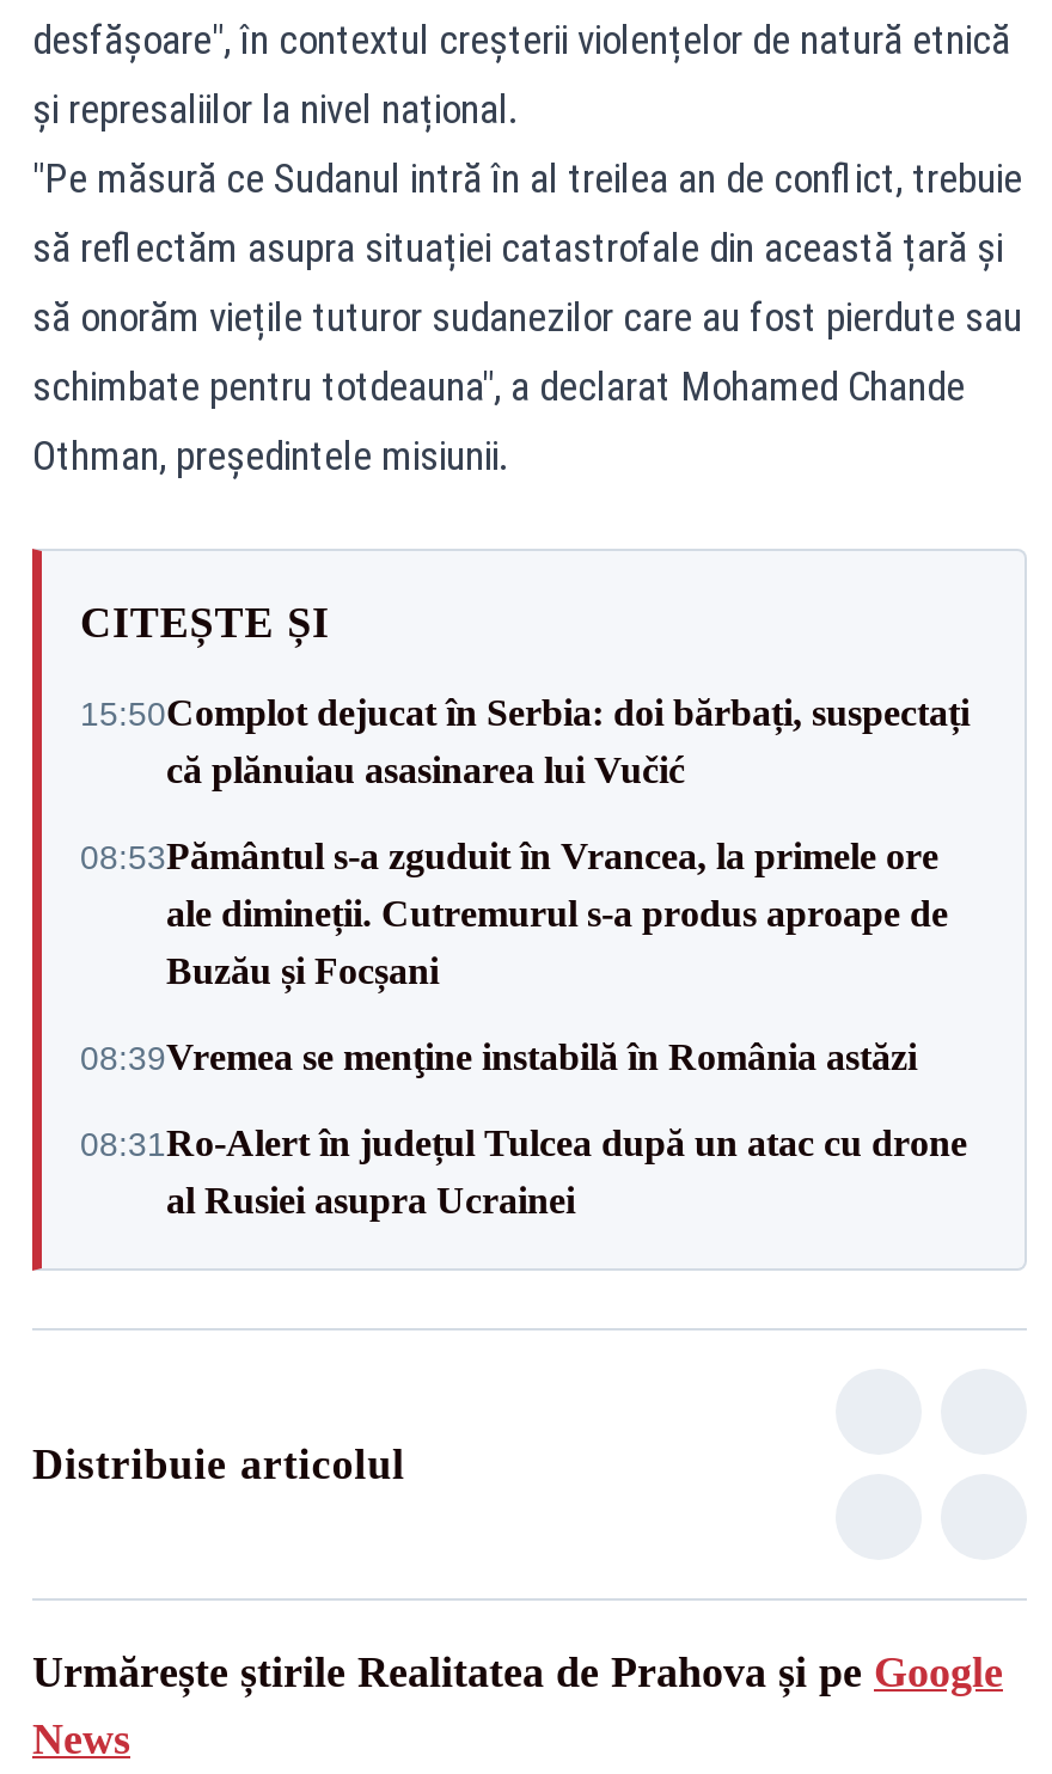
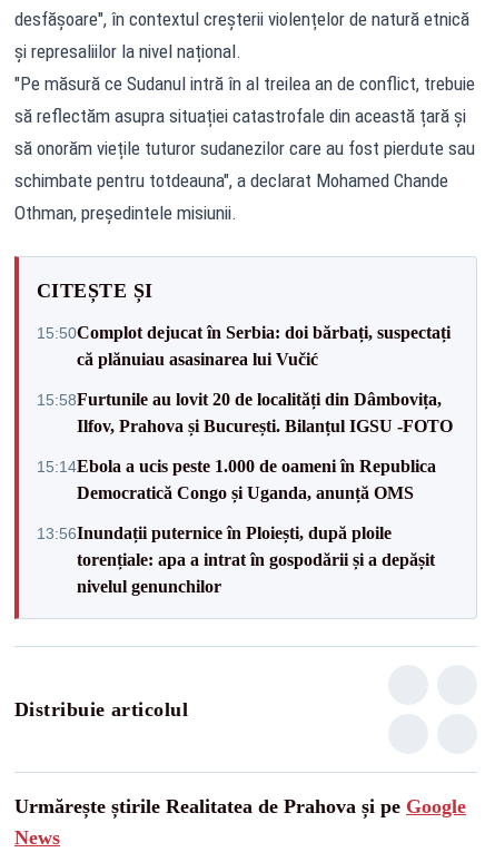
- 08:53Pământul s-a zguduit în Vrancea, la primele ore
- ale dimineții. Cutremurul s-a produs aproape de
- Buzău și Focșani
+ 15:58Furtunile au lovit 20 de localități din Dâmbovița,
+ Ilfov, Prahova și București. Bilanțul IGSU -FOTO

- 08:39Vremea se menţine instabilă în România astăzi
+ 15:14Ebola a ucis peste 1.000 de oameni în Republica
+ Democratică Congo și Uganda, anunță OMS

- 08:31Ro-Alert în județul Tulcea după un atac cu drone
- al Rusiei asupra Ucrainei
+ 13:56Inundații puternice în Ploiești, după ploile
+ torențiale: apa a intrat în gospodării și a depășit
+ nivelul genunchilor
